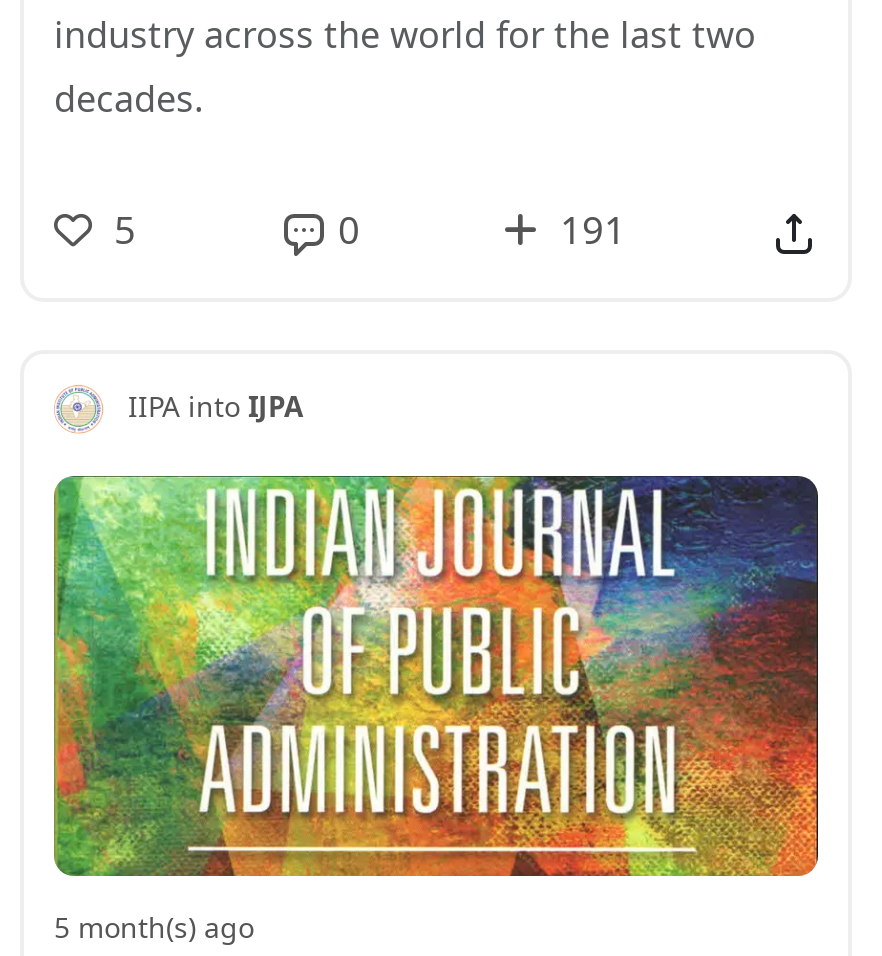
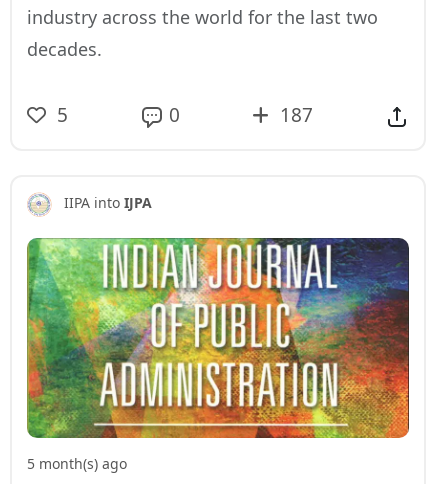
- 191
+ 187
